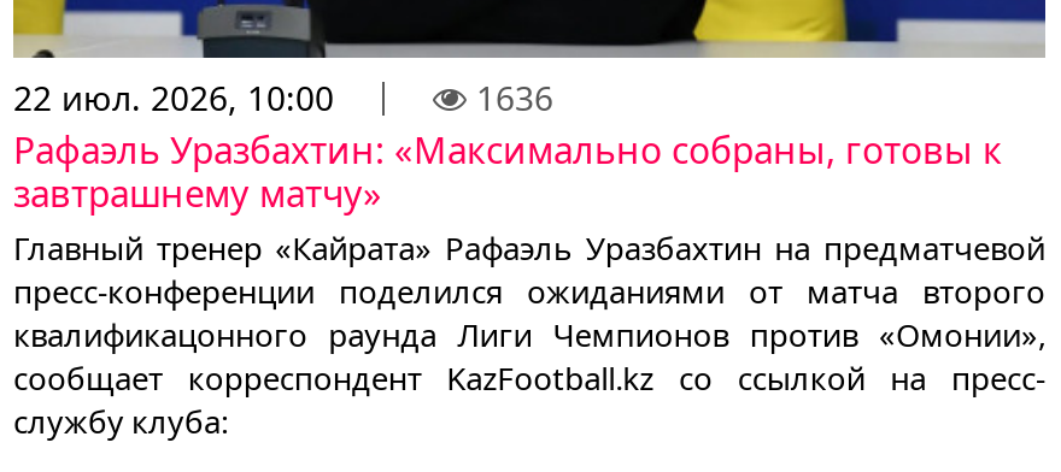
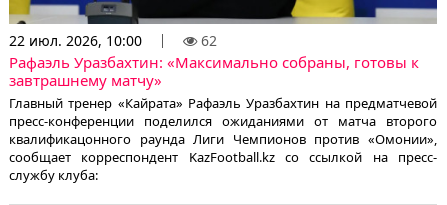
- 1636
+ 62
